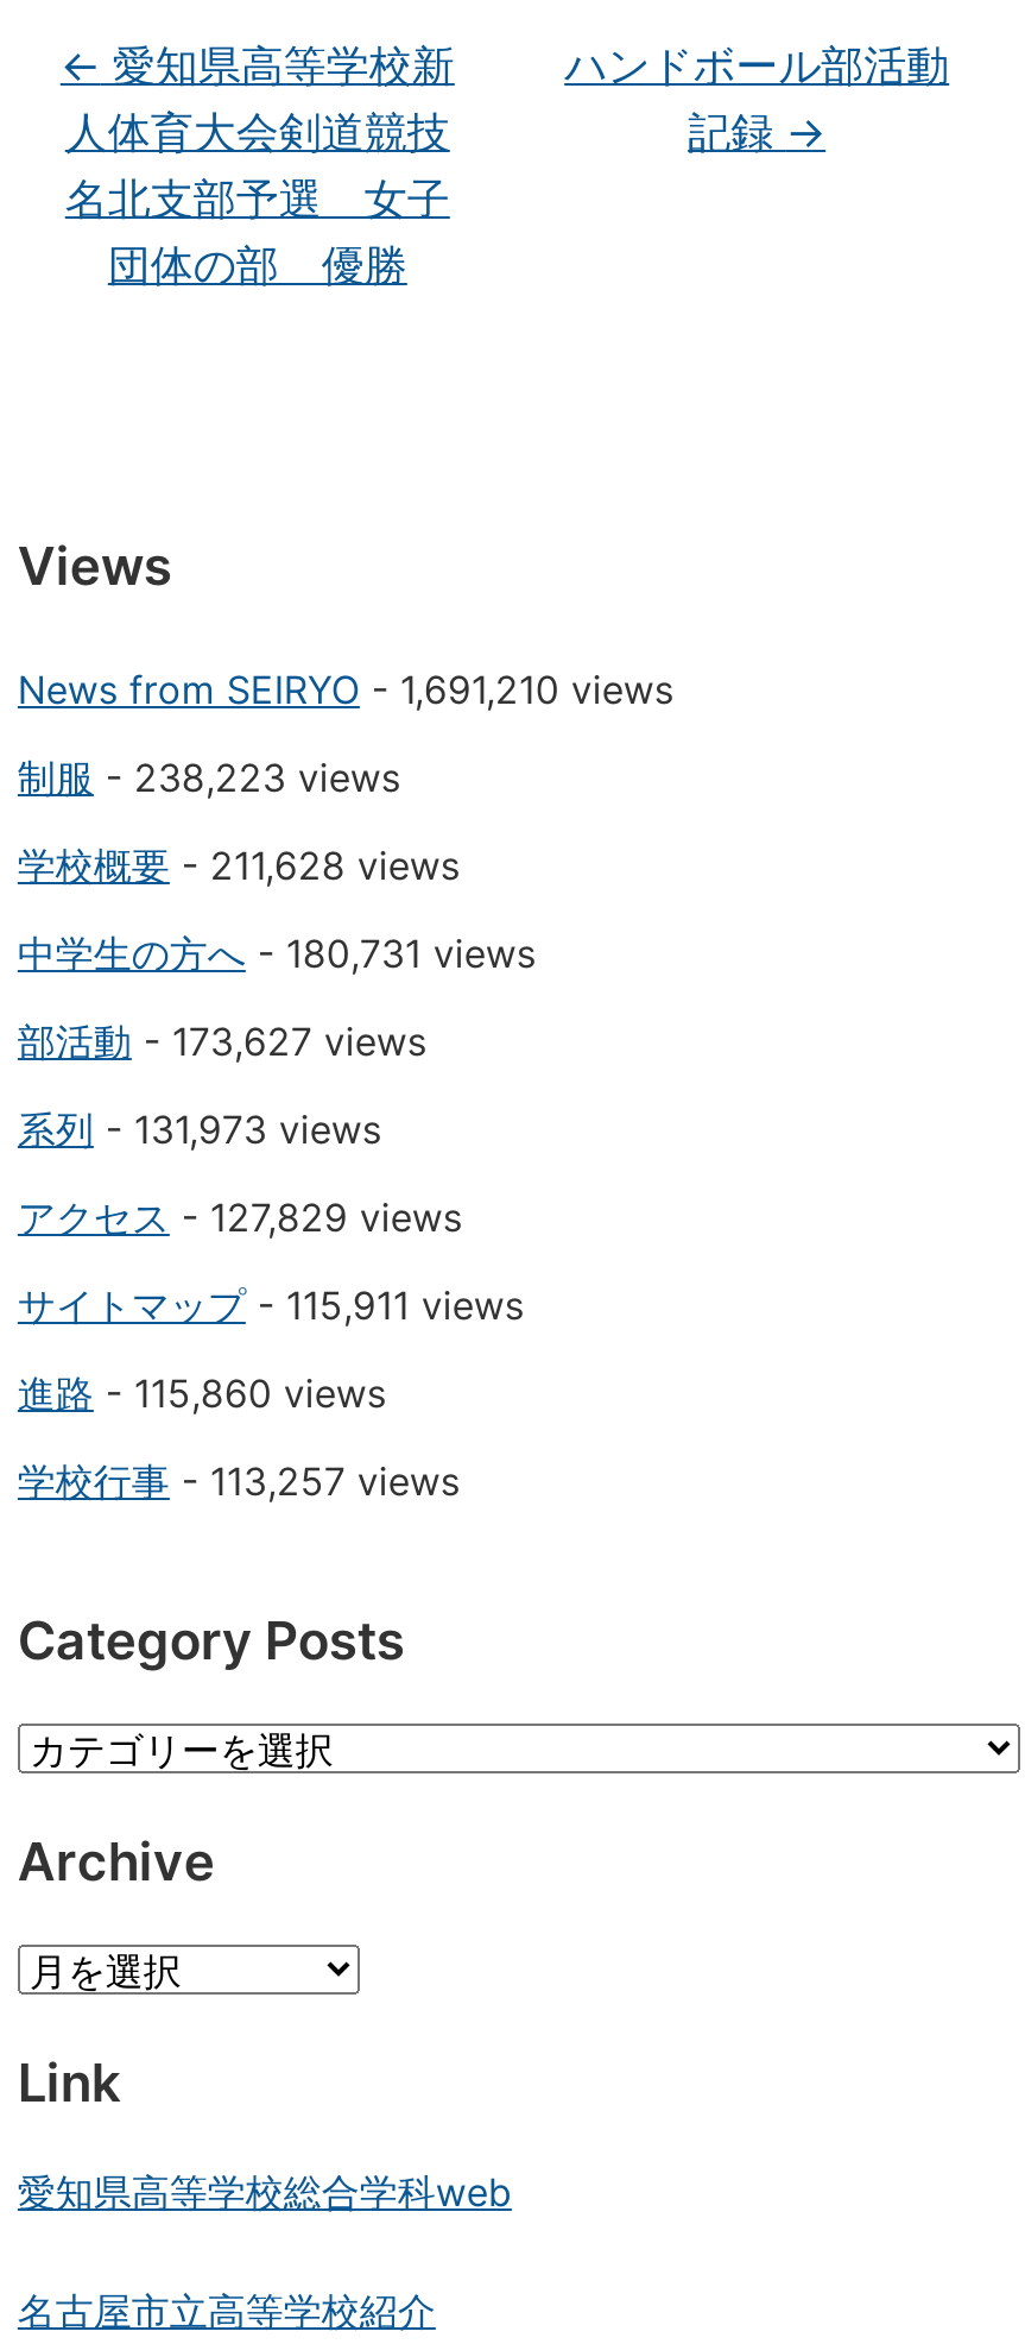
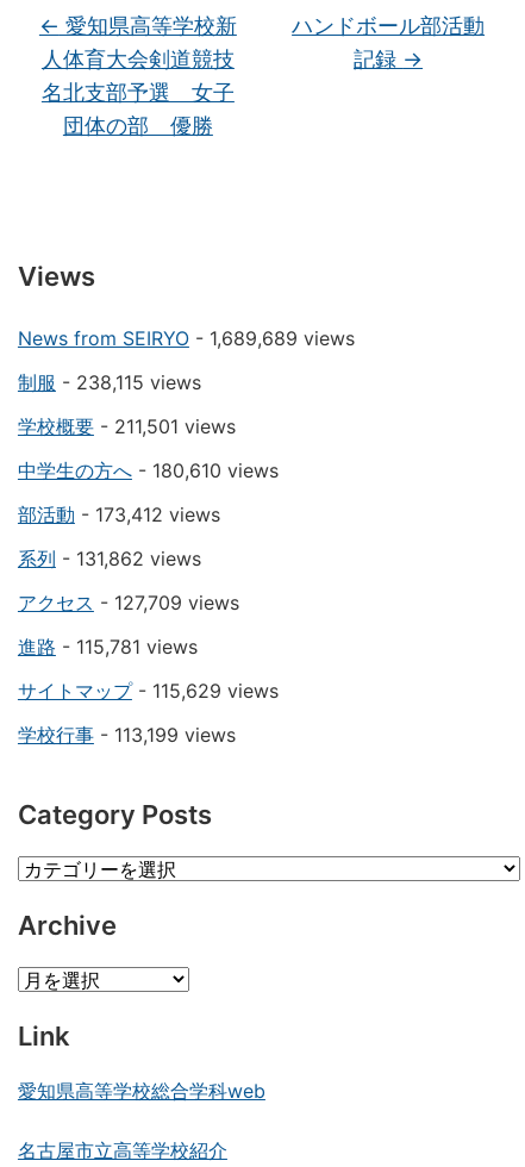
- News from SEIRYO - 1,691,210 views
+ News from SEIRYO - 1,689,689 views

- 制服- 238,223 views
+ 制服- 238,115 views

- 学校概要- 211,628 views
+ 学校概要- 211,501 views

- 中学生の方へ- 180,731 views
+ 中学生の方へ- 180,610 views

- 部活動- 173,627 views
+ 部活動- 173,412 views

- 系列- 131,973 views
+ 系列- 131,862 views

- アクセス- 127,829 views
+ アクセス- 127,709 views

- サイトマップ- 115,911 views
+ 進路- 115,781 views

- 進路- 115,860 views
+ サイトマップ- 115,629 views

- 学校行事- 113,257 views
+ 学校行事- 113,199 views
